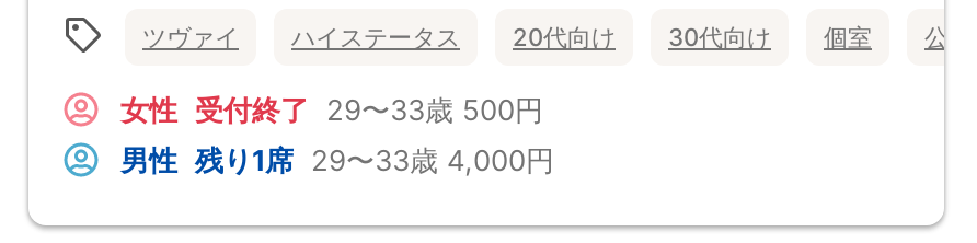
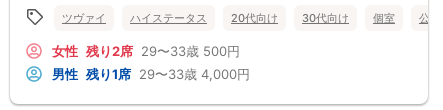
- 女性 受付終了 29〜33歳 500円
+ 女性 残り2席 29〜33歳 500円
